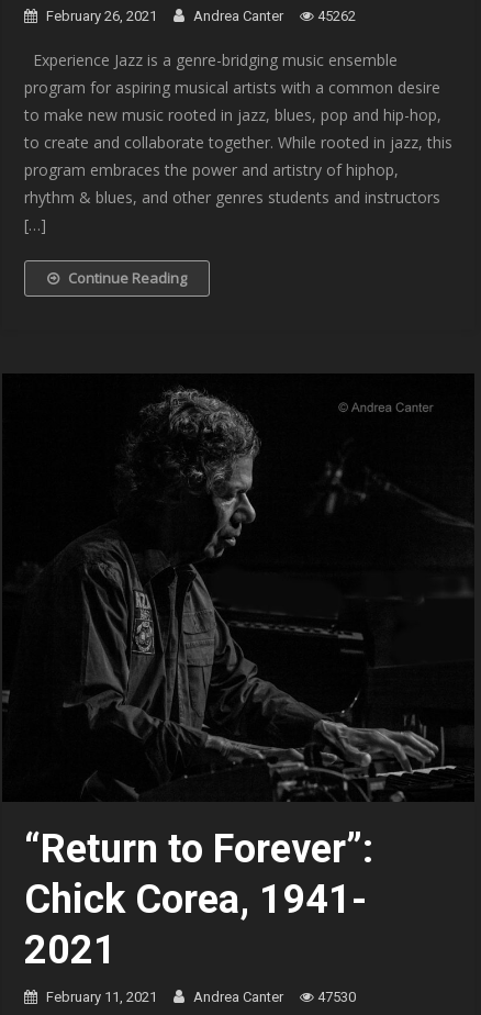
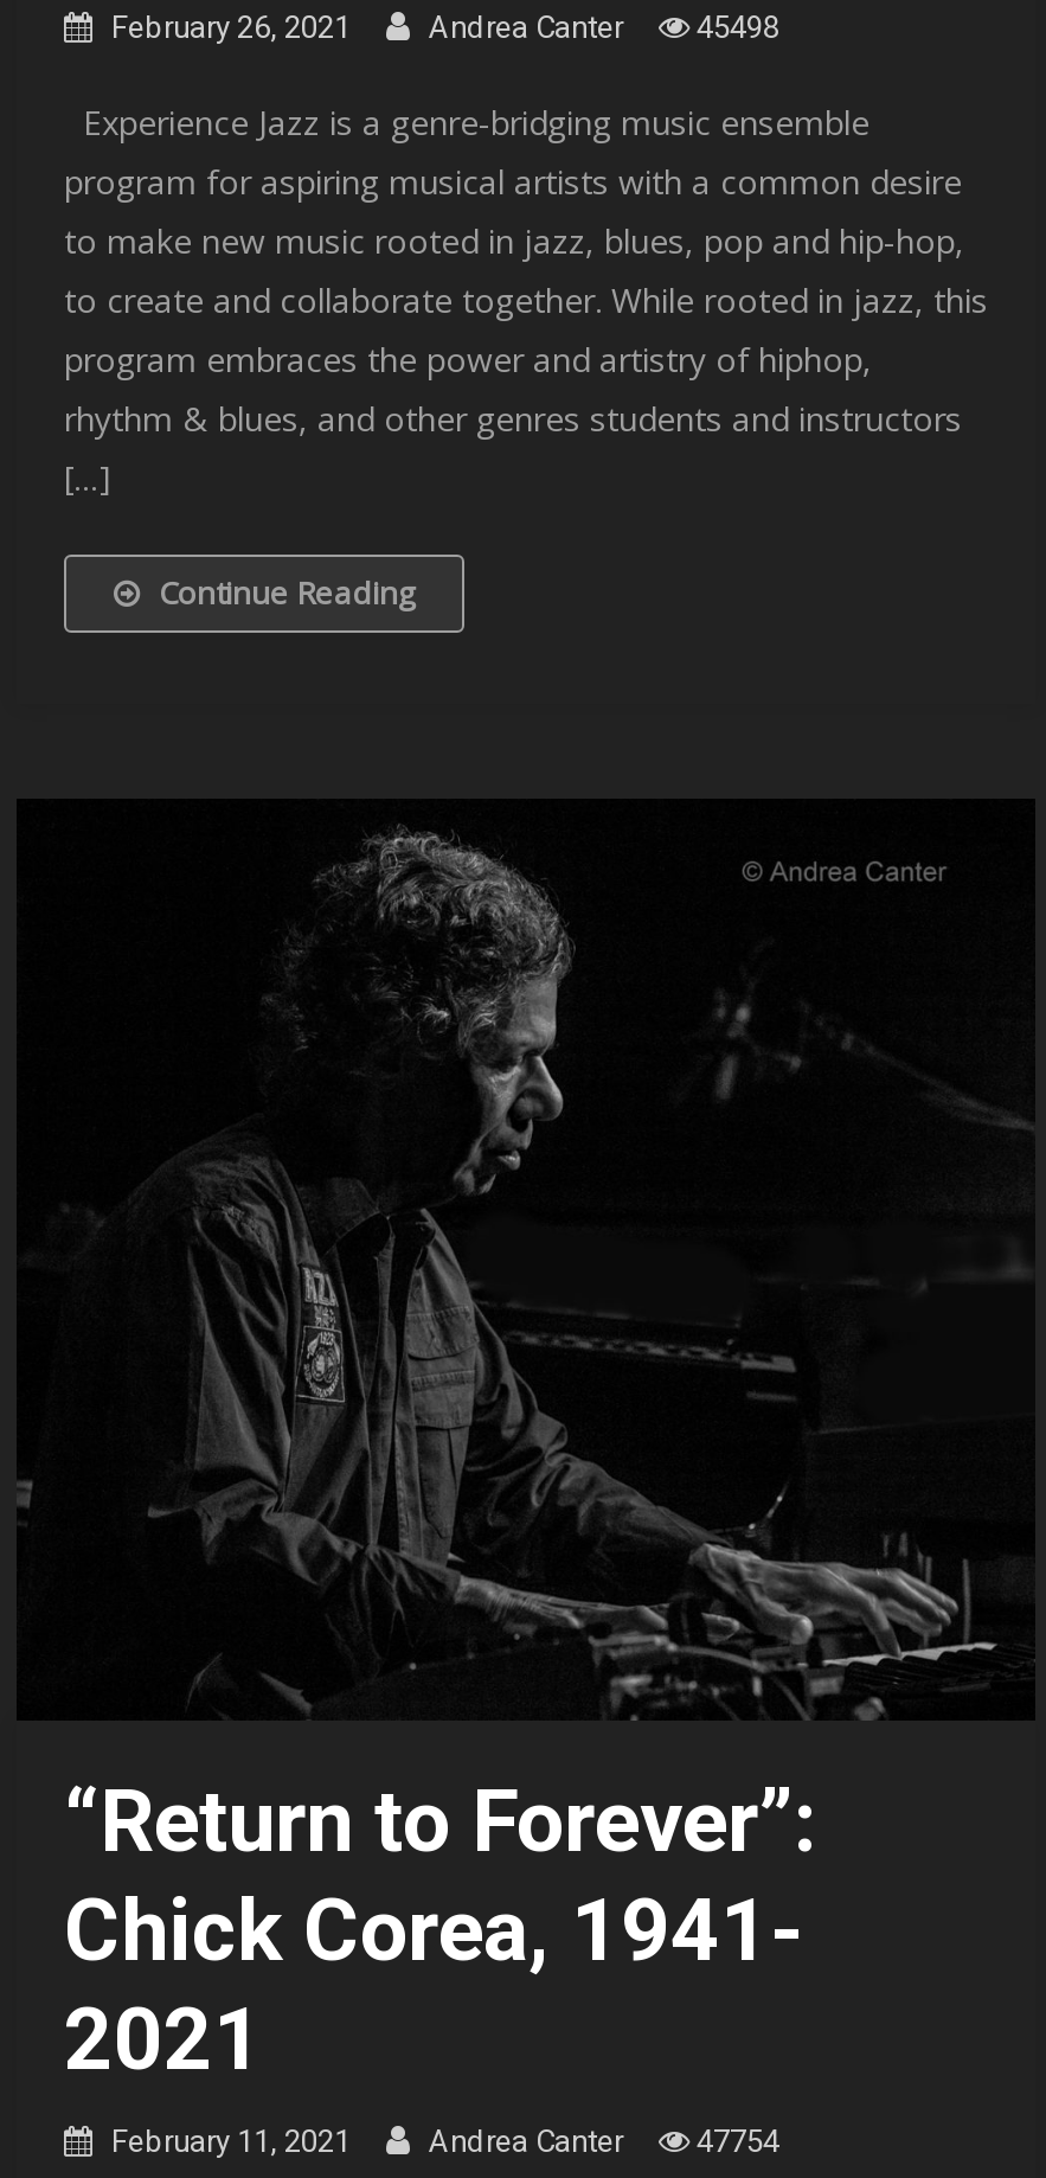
- 45262
+ 45498

- 47530
+ 47754
